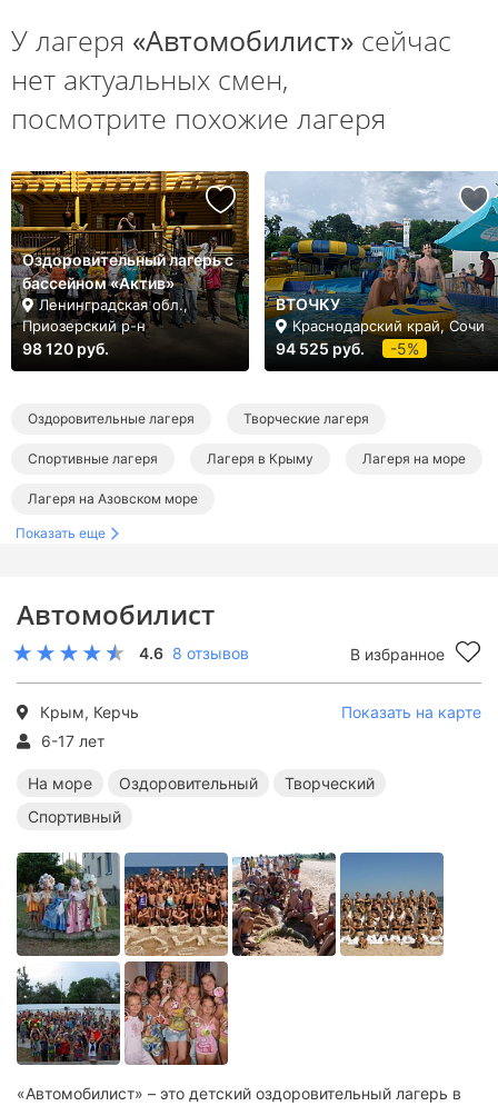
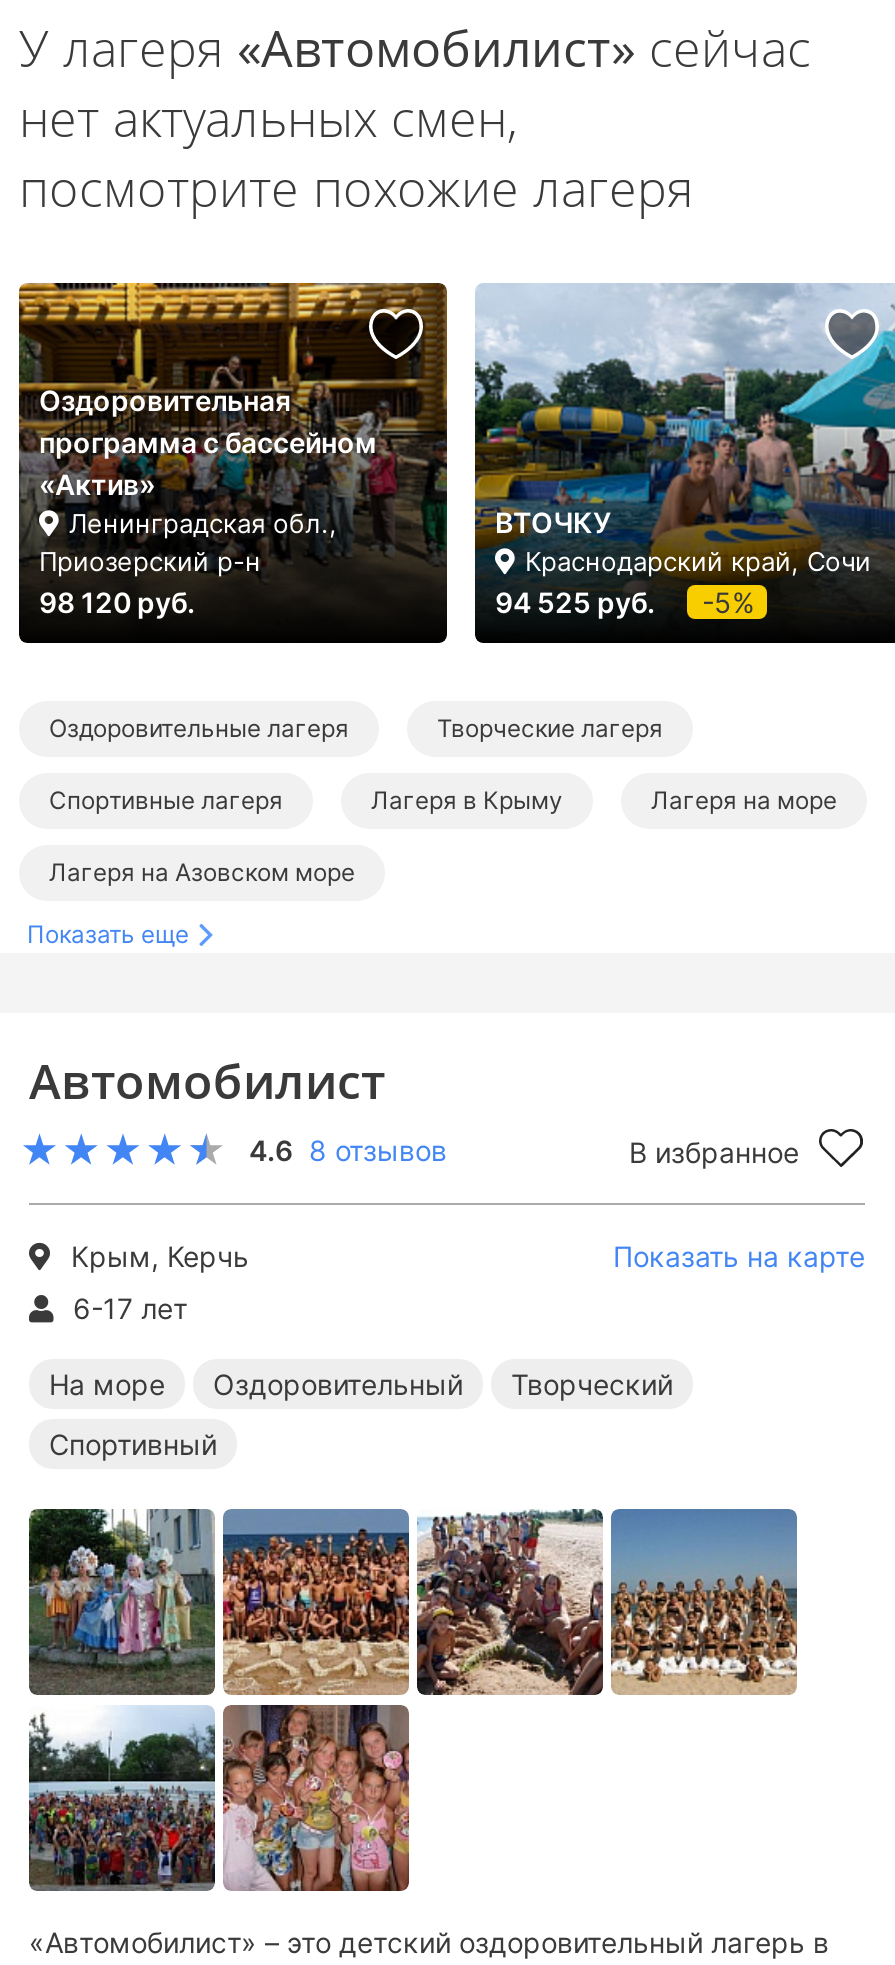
- Оздоровительный лагерь с
- бассейном «Актив»
+ Оздоровительная
+ программа с бассейном
+ «Актив»
